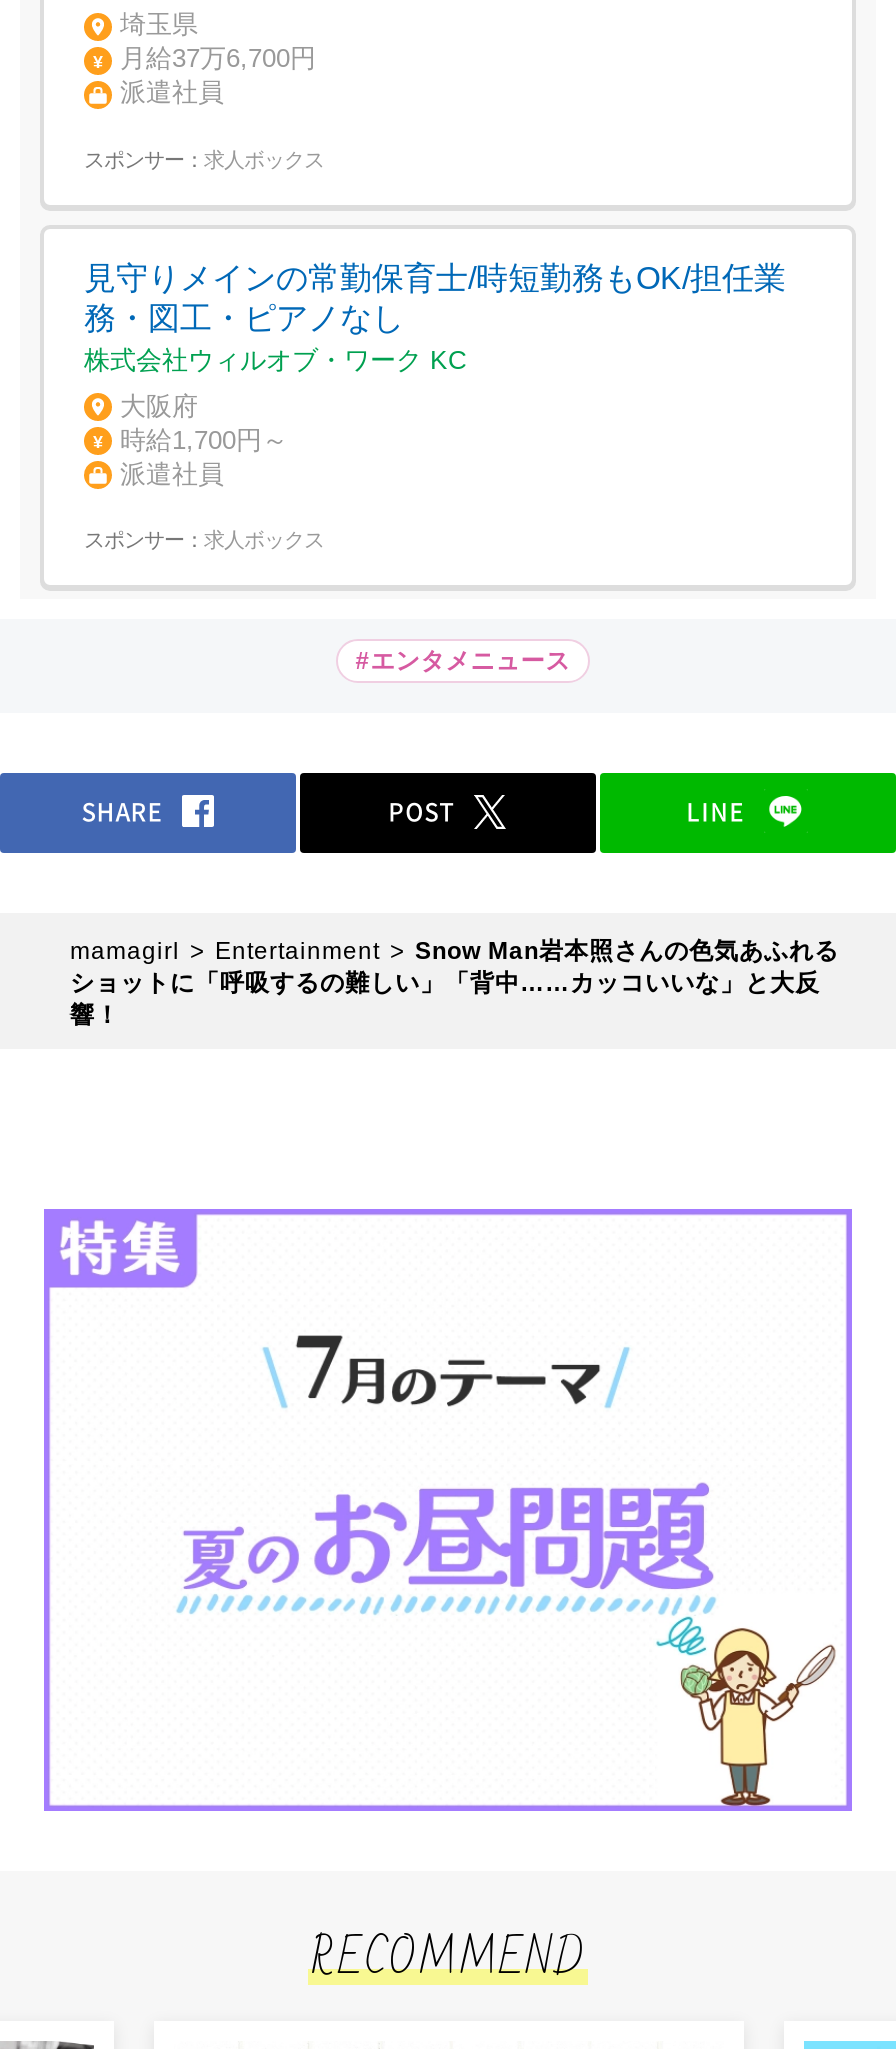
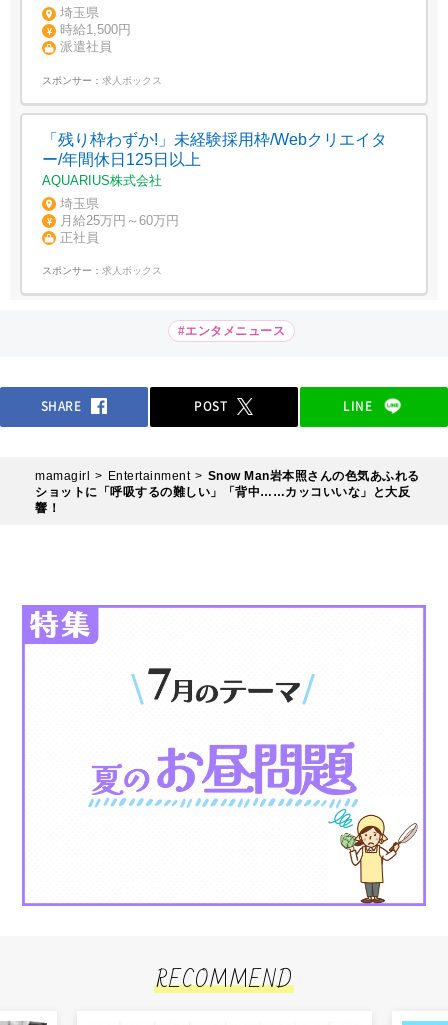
- 月給37万6,700円
+ 時給1,500円

- 見守りメインの常勤保育士/時短勤務もOK/担任業
- 務・図工・ピアノなし
- 株式会社ウィルオブ・ワーク KC
+ 「残り枠わずか!」未経験採用枠/Webクリエイタ
+ ー/年間休日125日以上
+ AQUARIUS株式会社

- 大阪府
- 時給1,700円～
- 派遣社員
+ 埼玉県
+ 月給25万円～60万円
+ 正社員
